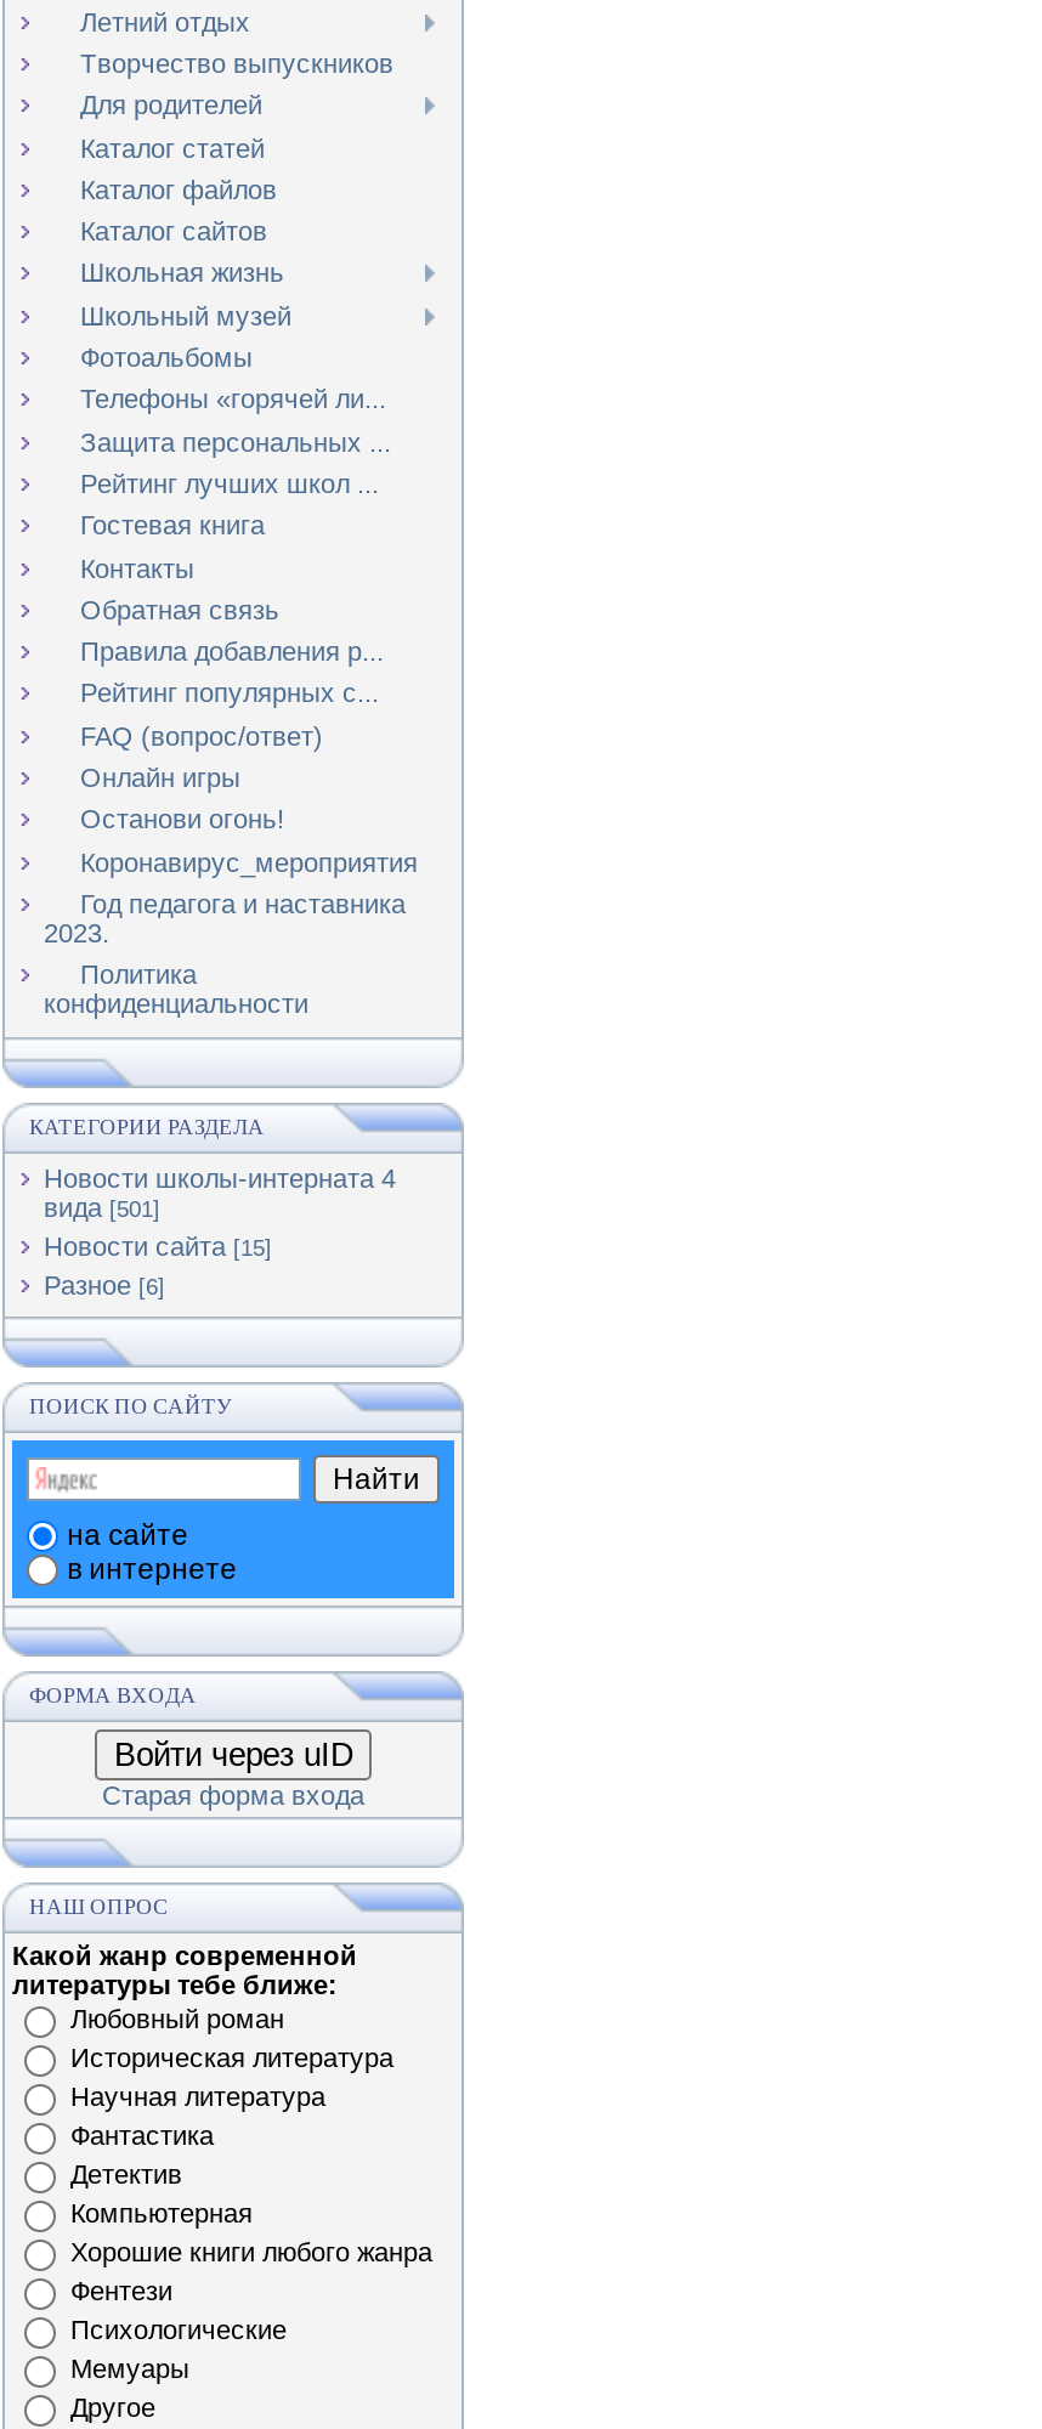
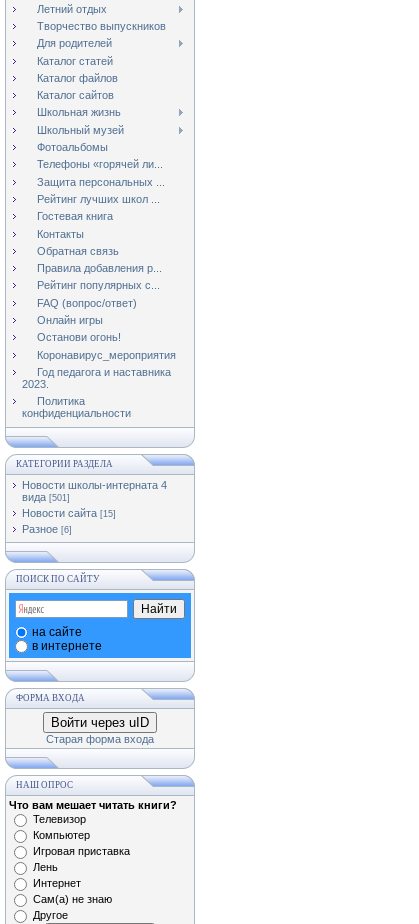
- Какой жанр современной
- литературы тебе ближе:
- Любовный роман
- Историческая литература
- Научная литература
- Фантастика
- Детектив
- Компьютерная
- Хорошие книги любого жанра
- Фентези
- Психологические
- Мемуары
+ Что вам мешает читать книги?
+ Телевизор
+ Компьютер
+ Игровая приставка
+ Лень
+ Интернет
+ Сам(а) не знаю
